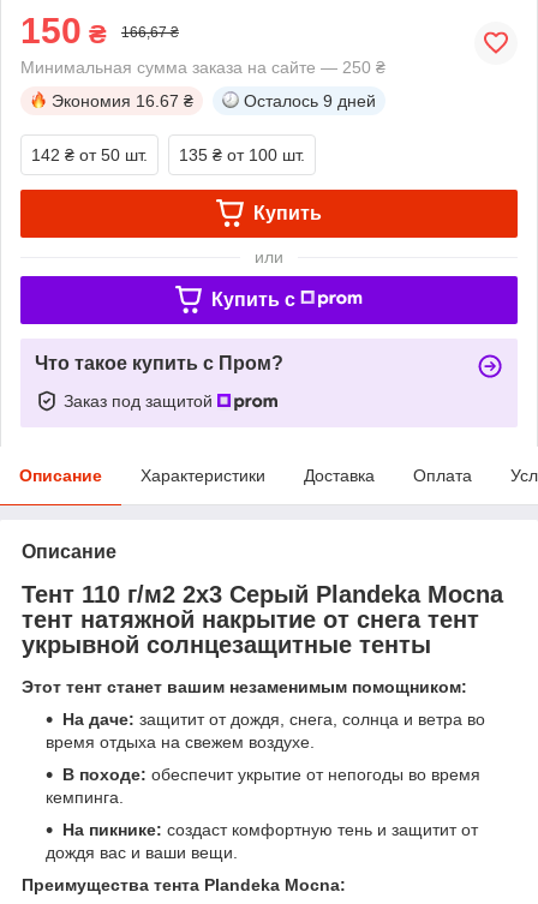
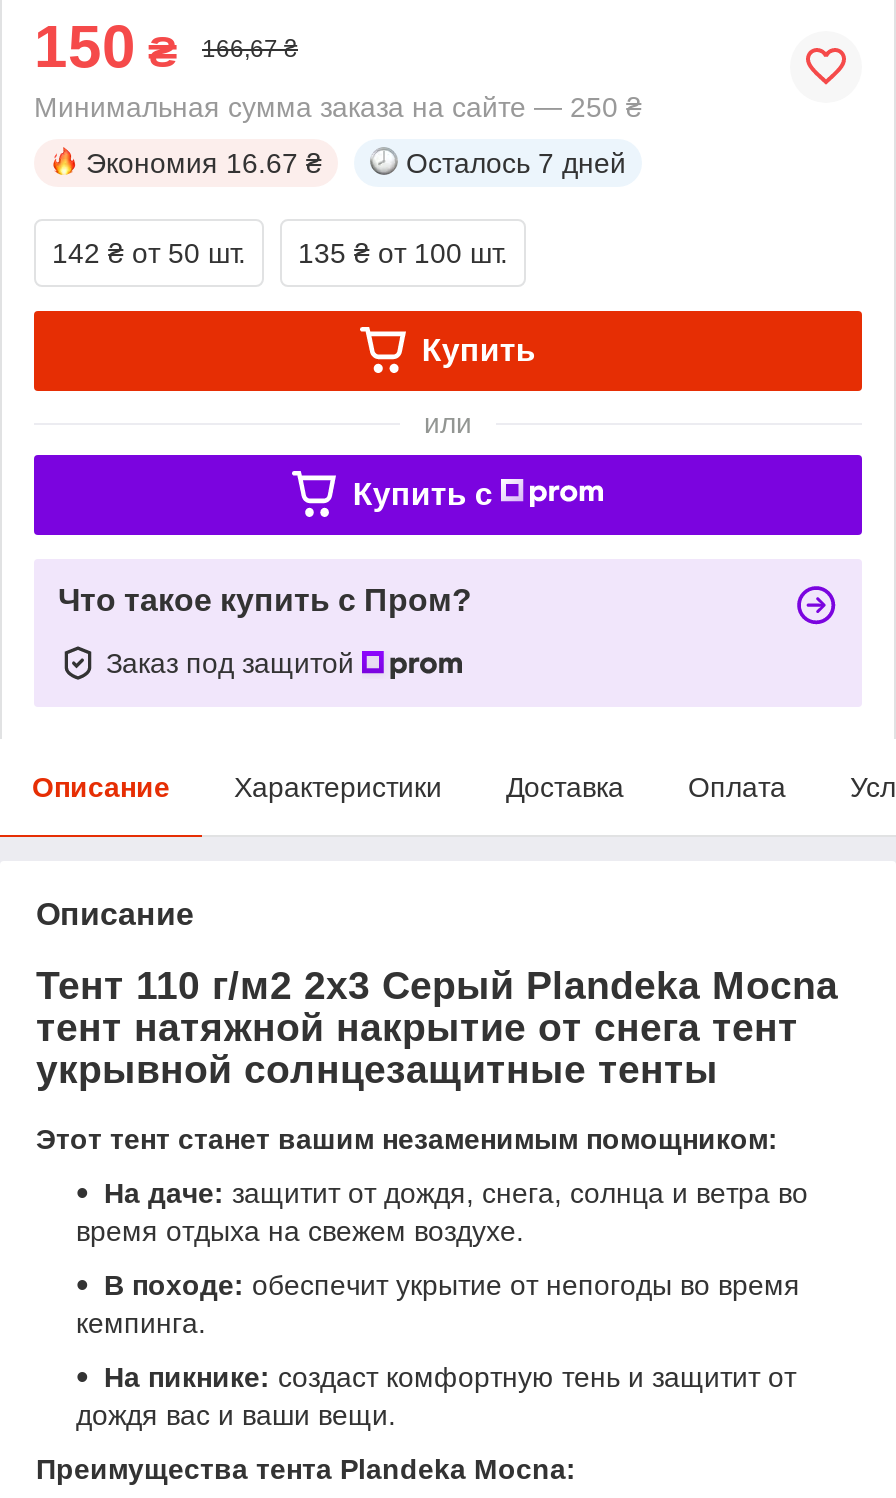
- Осталось 9 дней
+ Осталось 7 дней
